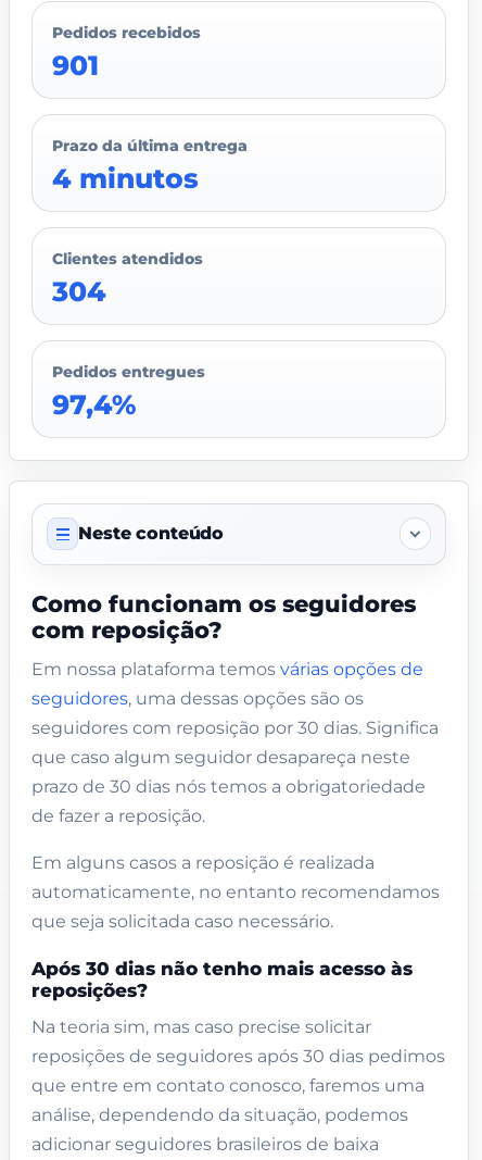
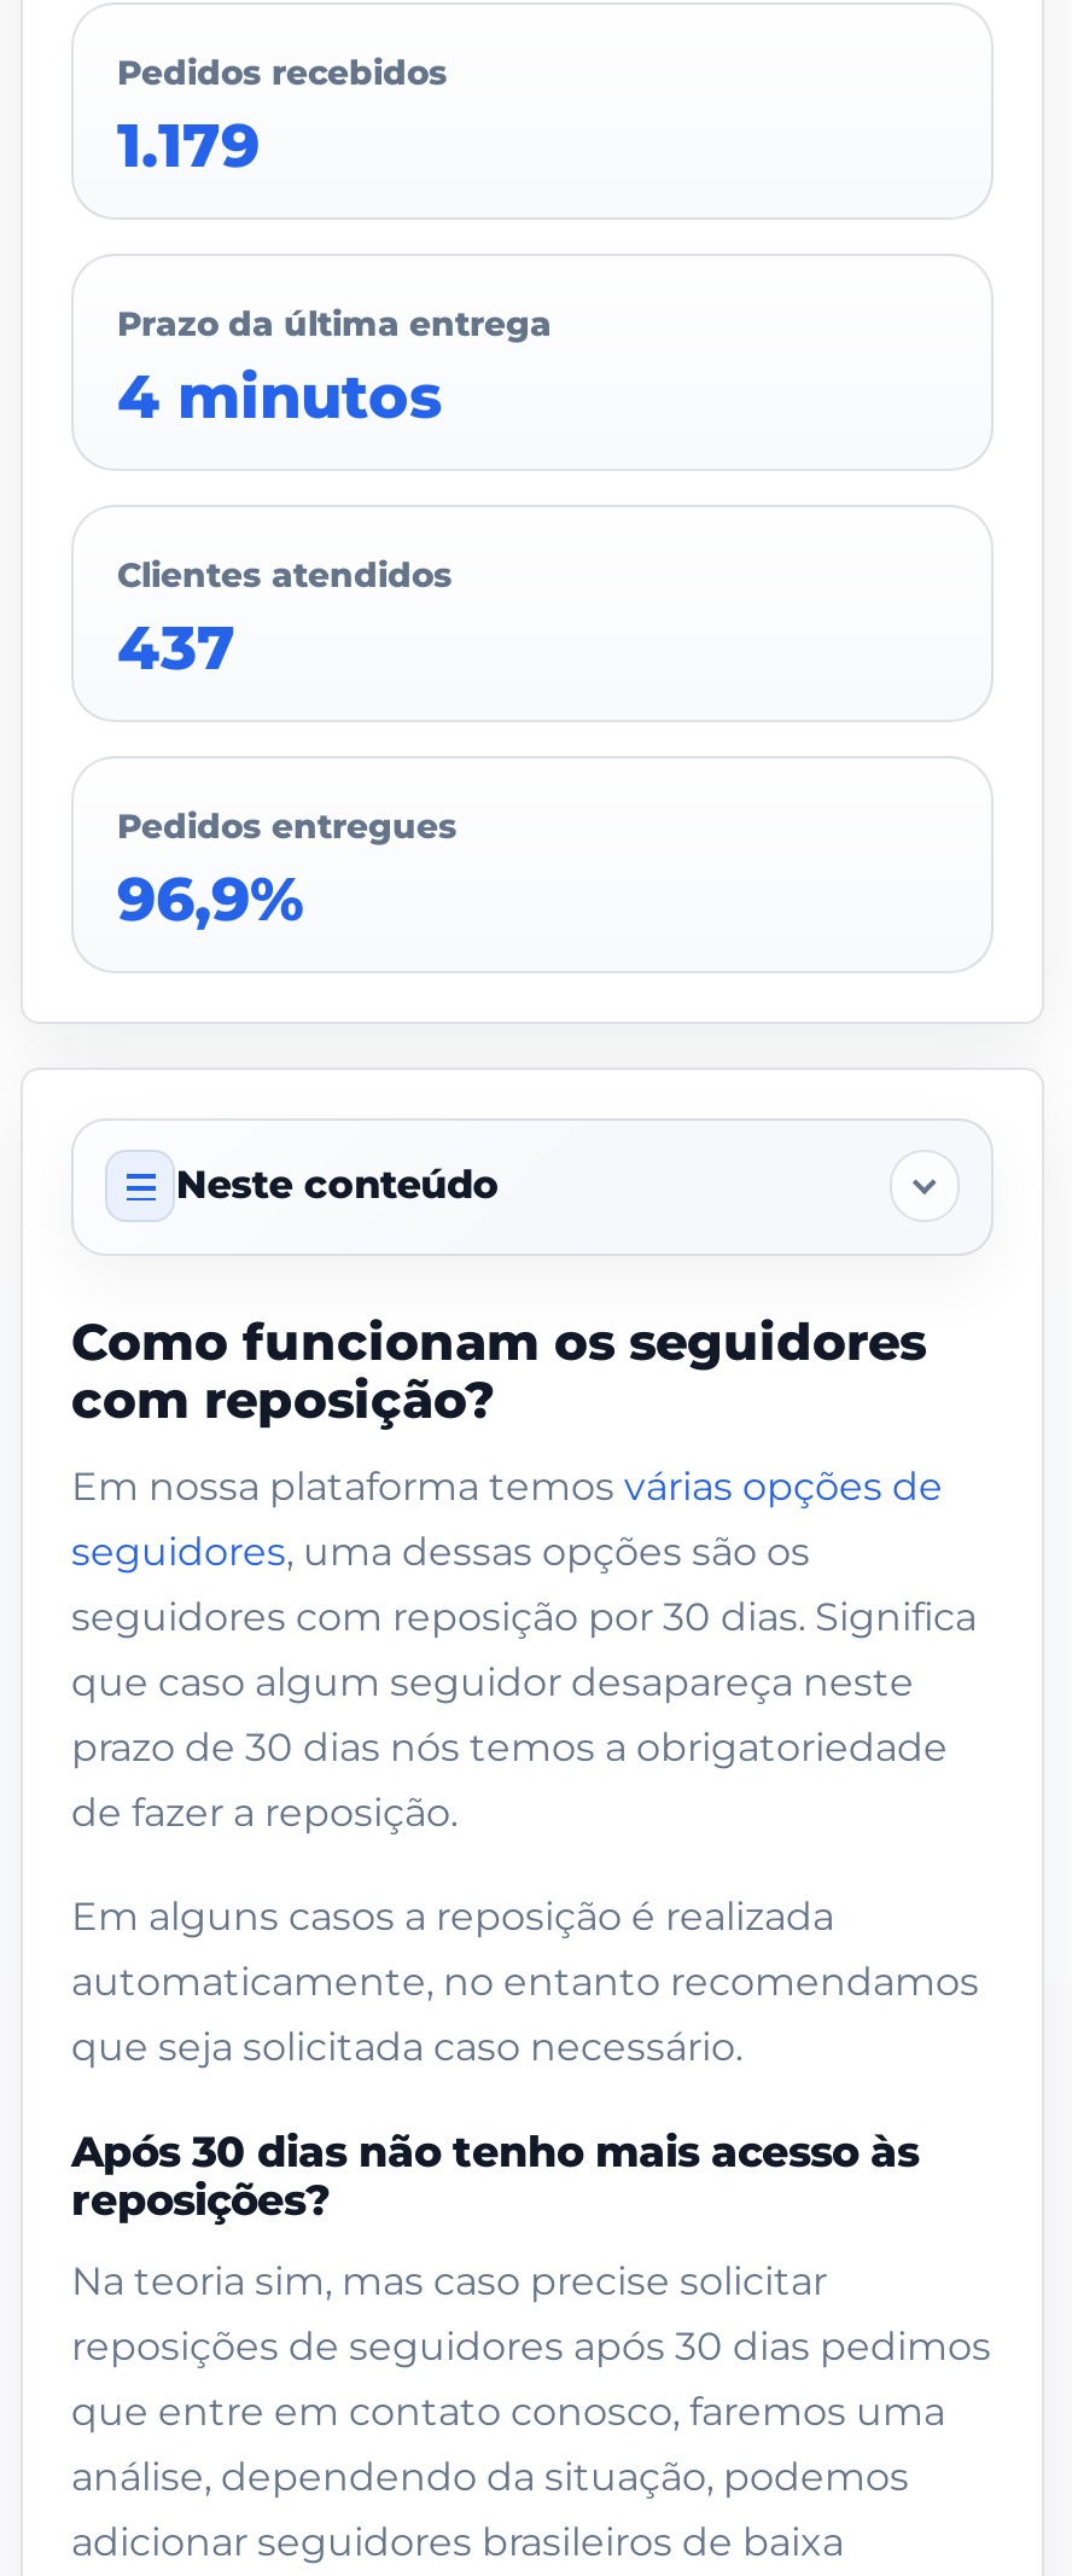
- 901
+ 1.179

- 304
+ 437

- 97,4%
+ 96,9%
